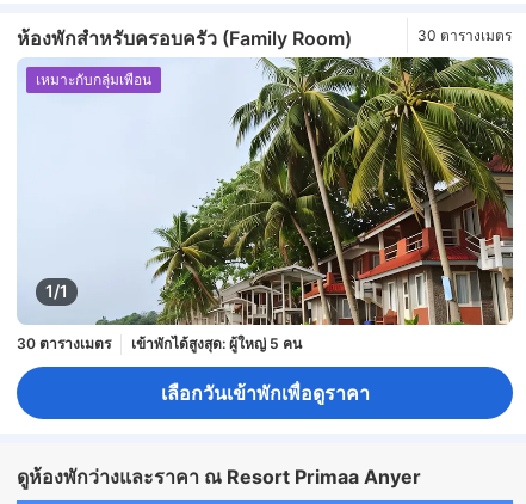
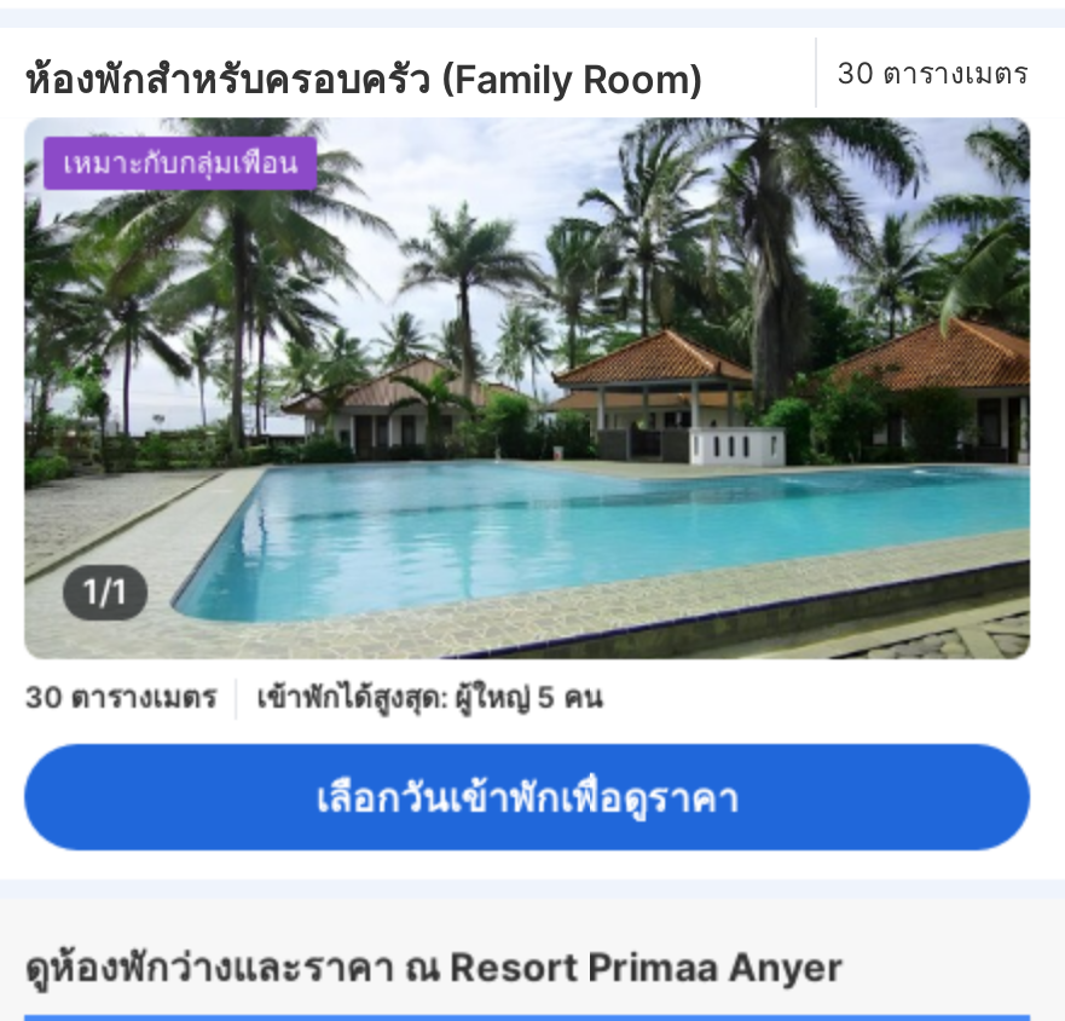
- [image]
+ [image]
